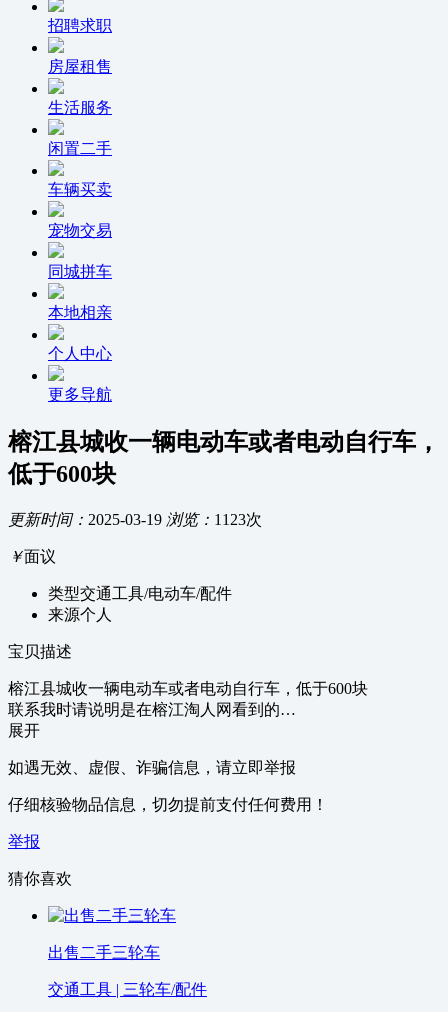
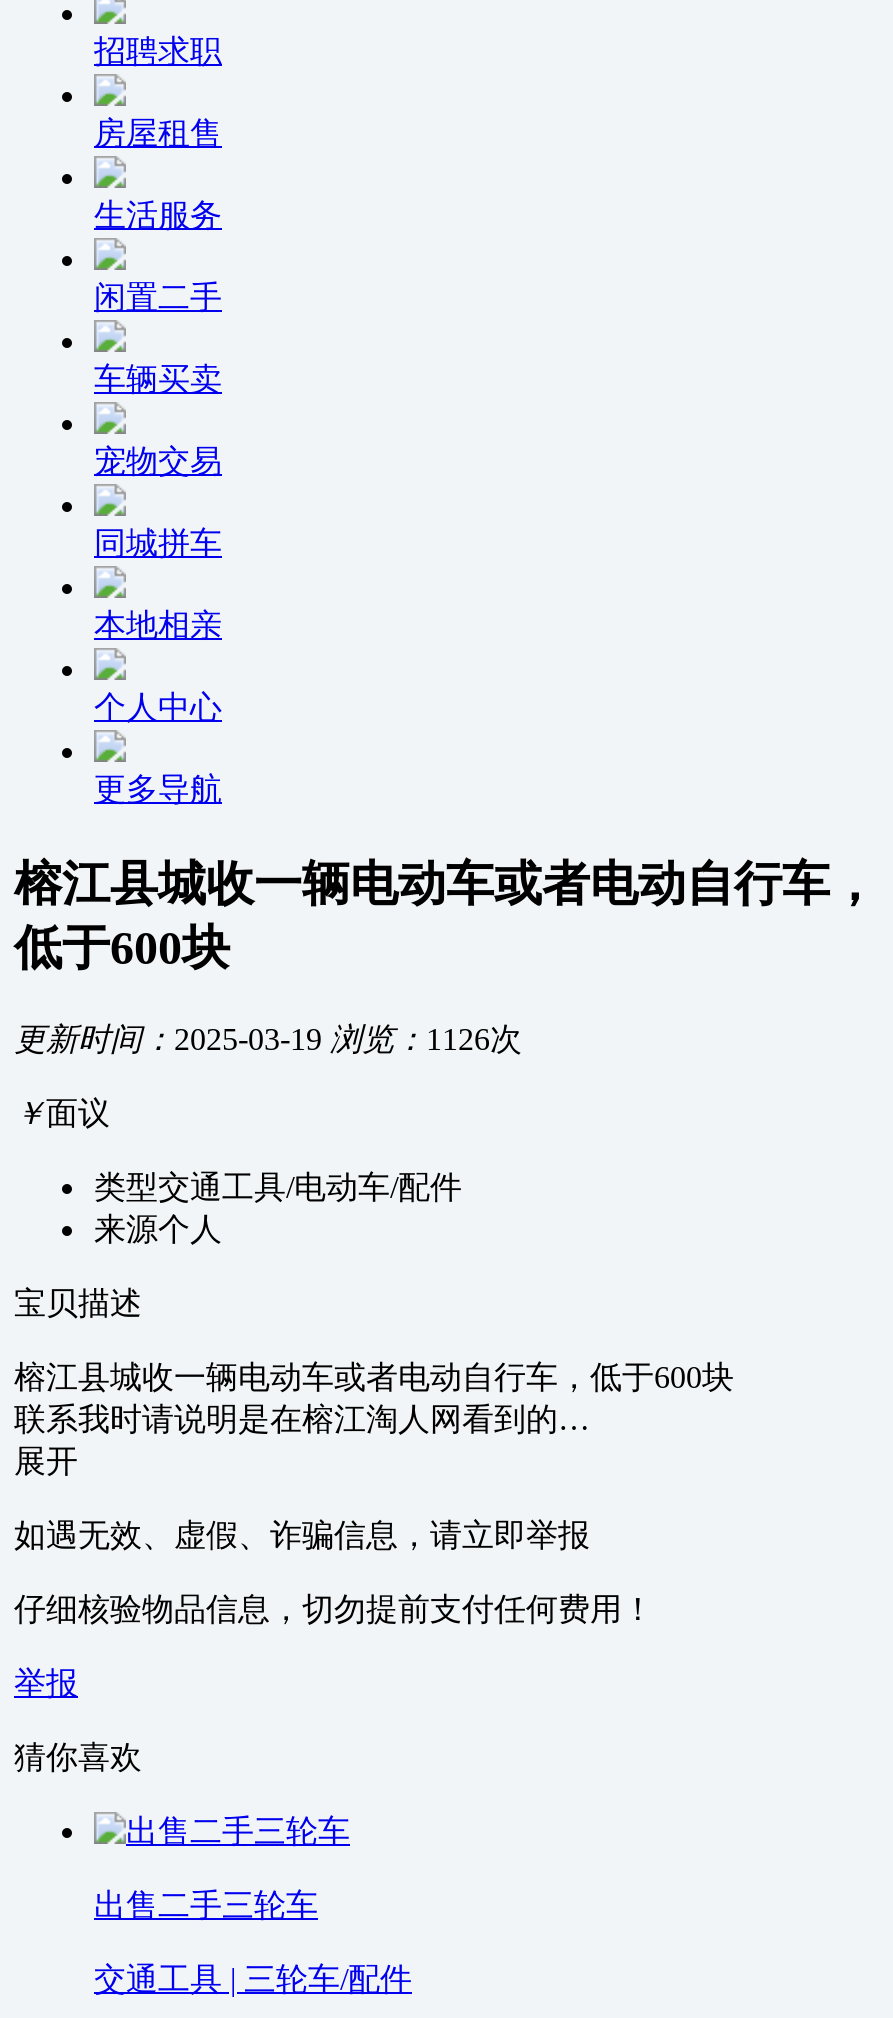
- 更新时间：2025-03-19 浏览：1123次
+ 更新时间：2025-03-19 浏览：1126次
